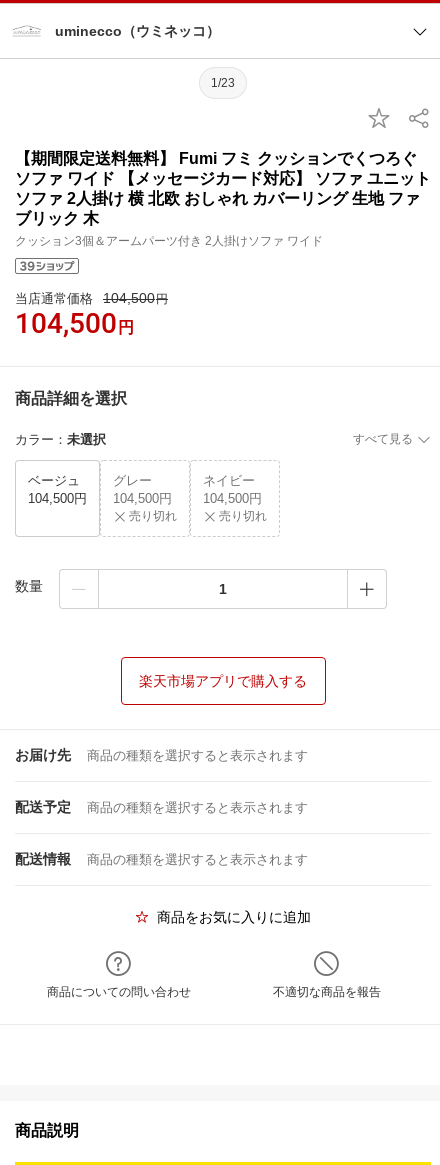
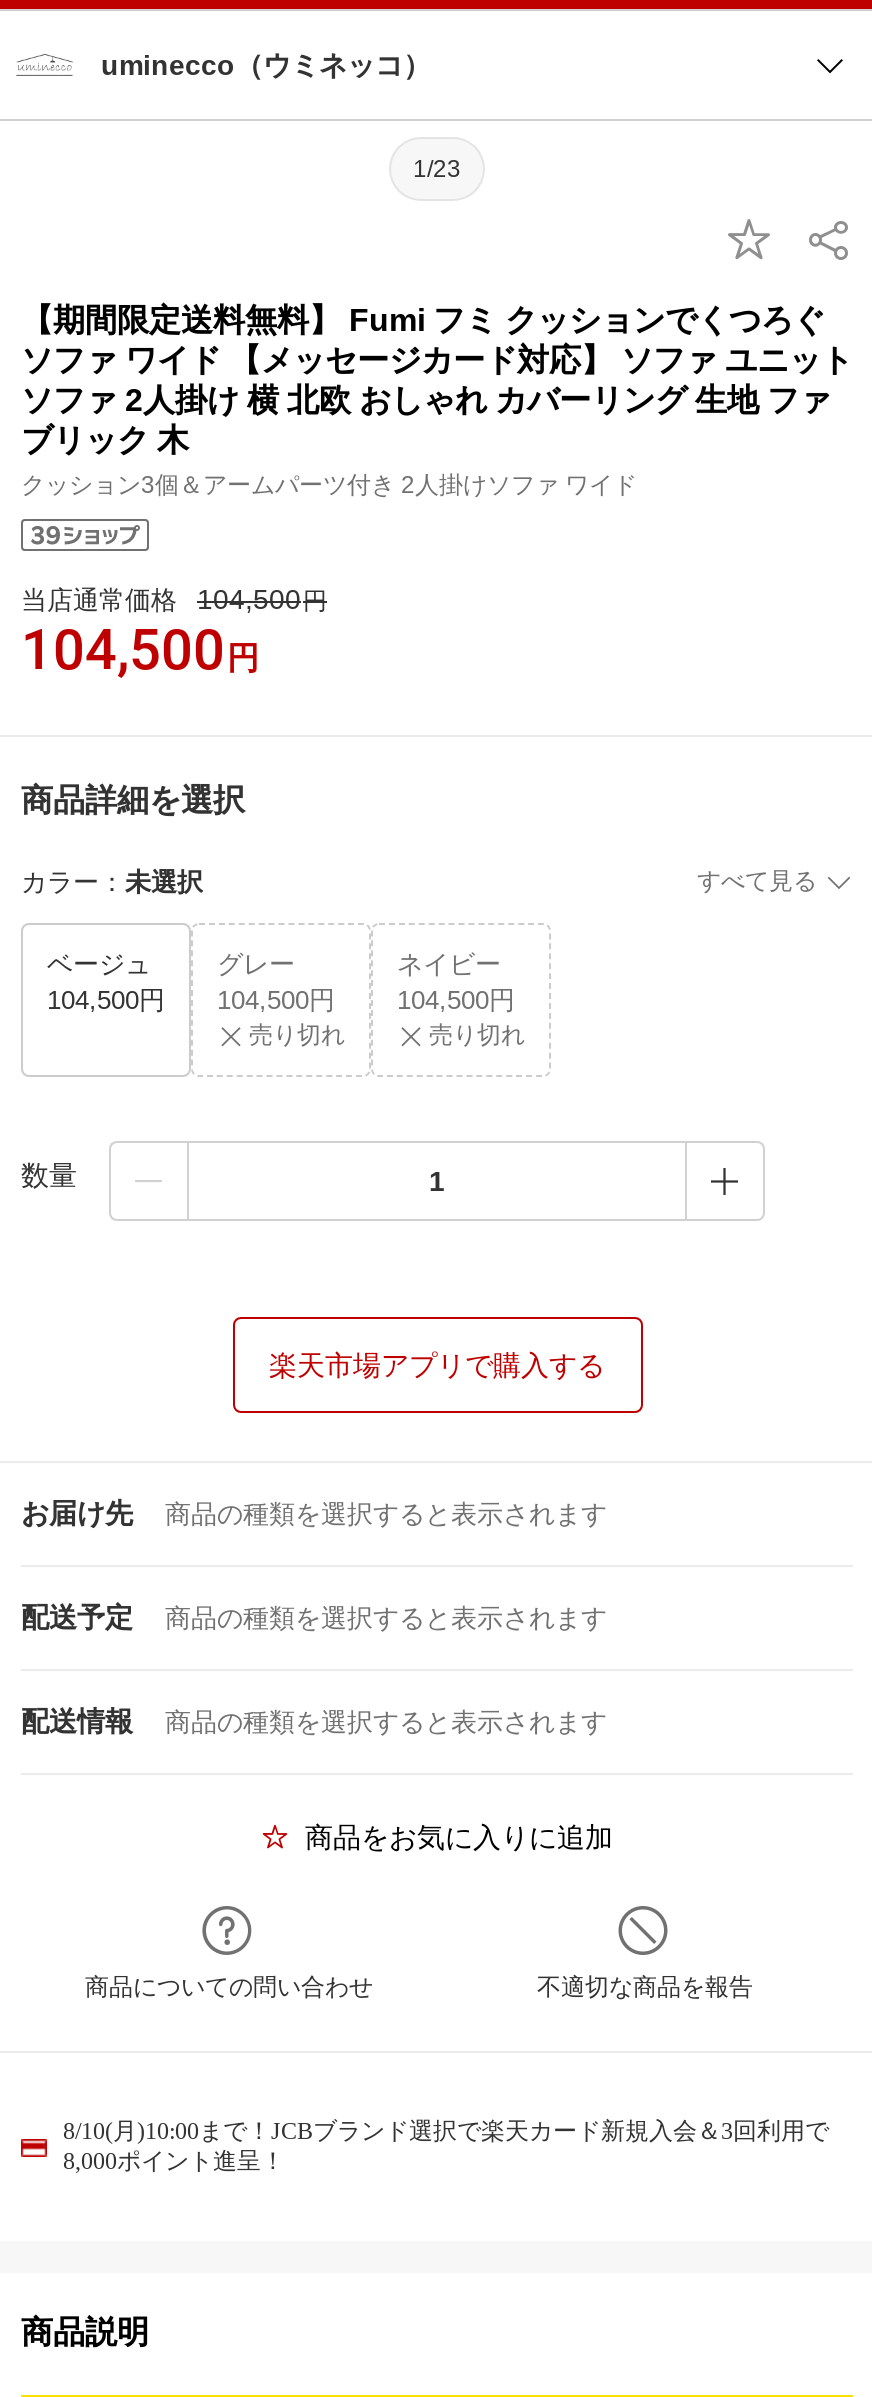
+ 8/10(月)10:00まで！JCBブランド選択で楽天カード新規入会＆3回利用で
+ 8,000ポイント進呈！
